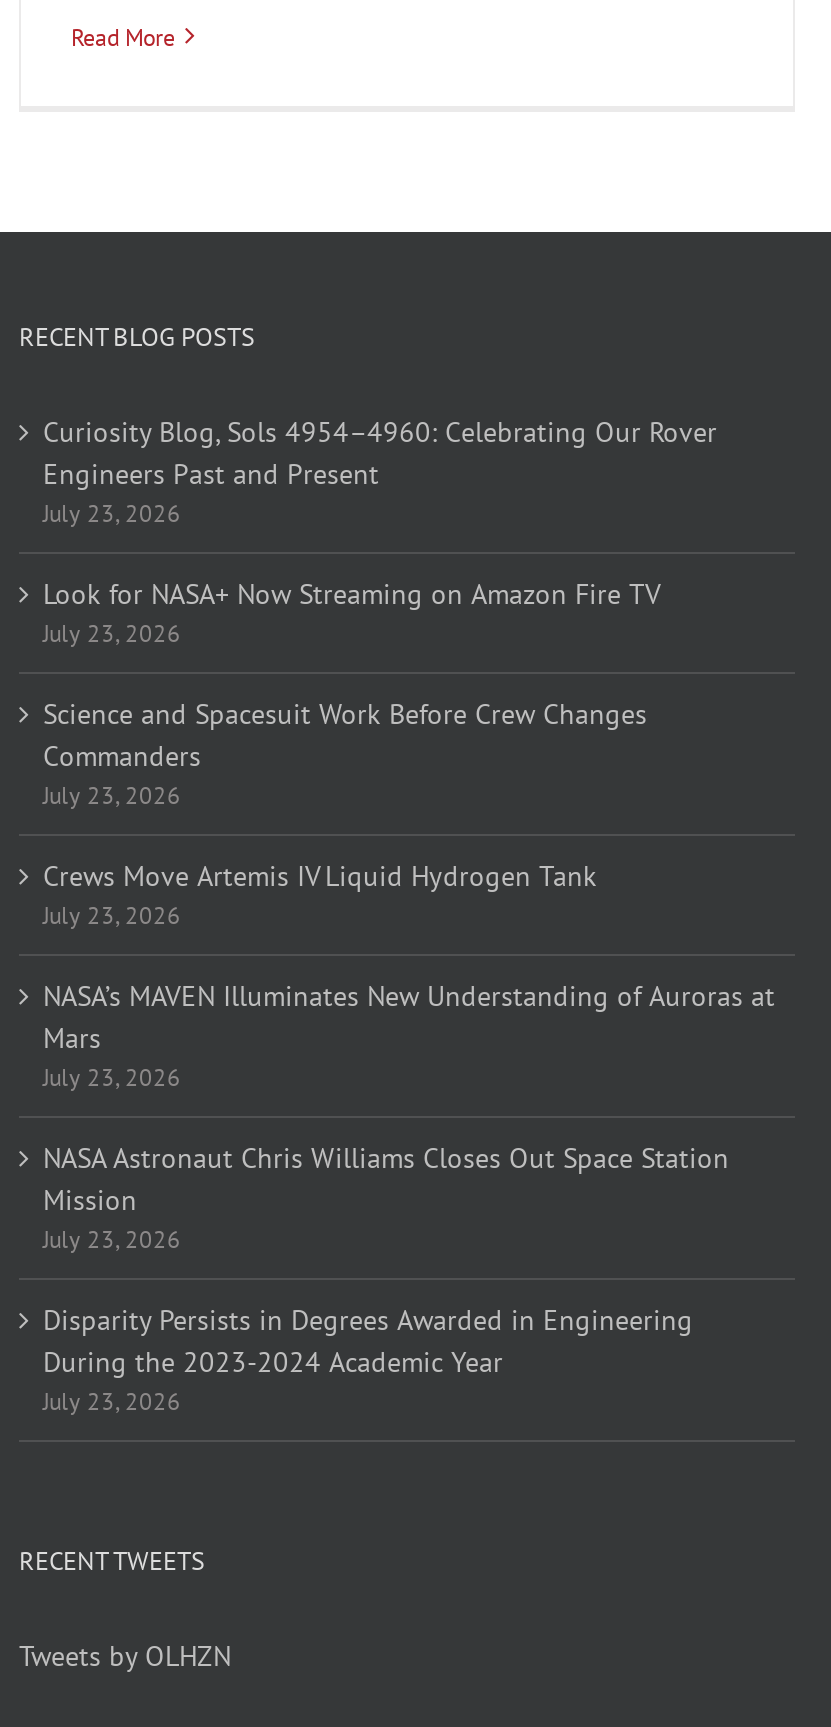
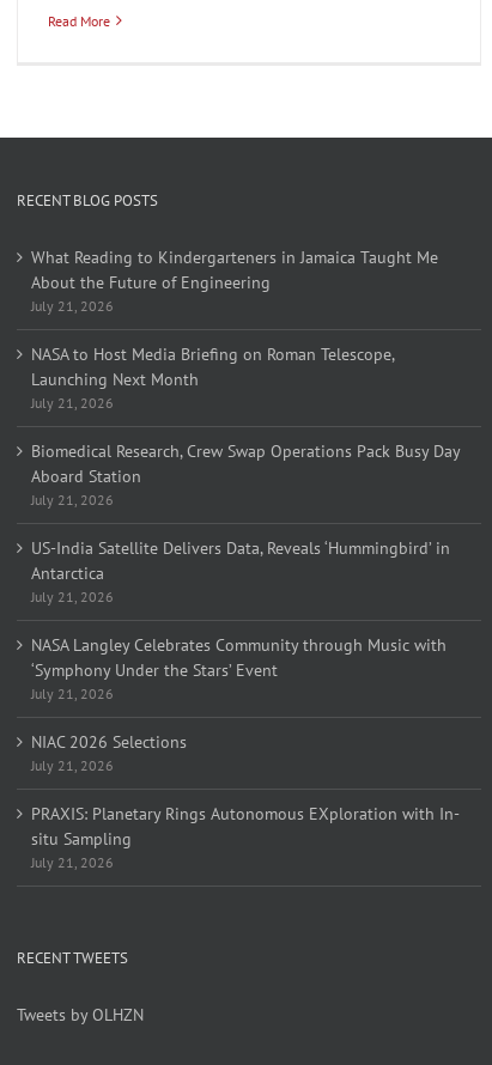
- Curiosity Blog, Sols 4954–4960: Celebrating Our Rover
- Engineers Past and Present
- July 23, 2026
+ What Reading to Kindergarteners in Jamaica Taught Me
+ About the Future of Engineering
+ July 21, 2026

- Look for NASA+ Now Streaming on Amazon Fire TV
- July 23, 2026
+ NASA to Host Media Briefing on Roman Telescope,
+ Launching Next Month
+ July 21, 2026

- Science and Spacesuit Work Before Crew Changes
- Commanders
- July 23, 2026
+ Biomedical Research, Crew Swap Operations Pack Busy Day
+ Aboard Station
+ July 21, 2026

- Crews Move Artemis IV Liquid Hydrogen Tank
- July 23, 2026
+ US-India Satellite Delivers Data, Reveals ‘Hummingbird’ in
+ Antarctica
+ July 21, 2026

- NASA’s MAVEN Illuminates New Understanding of Auroras at
- Mars
- July 23, 2026
+ NASA Langley Celebrates Community through Music with
+ ‘Symphony Under the Stars’ Event
+ July 21, 2026

- NASA Astronaut Chris Williams Closes Out Space Station
- Mission
- July 23, 2026
+ NIAC 2026 Selections
+ July 21, 2026

- Disparity Persists in Degrees Awarded in Engineering
- During the 2023-2024 Academic Year
- July 23, 2026
+ PRAXIS: Planetary Rings Autonomous EXploration with In-
+ situ Sampling
+ July 21, 2026
